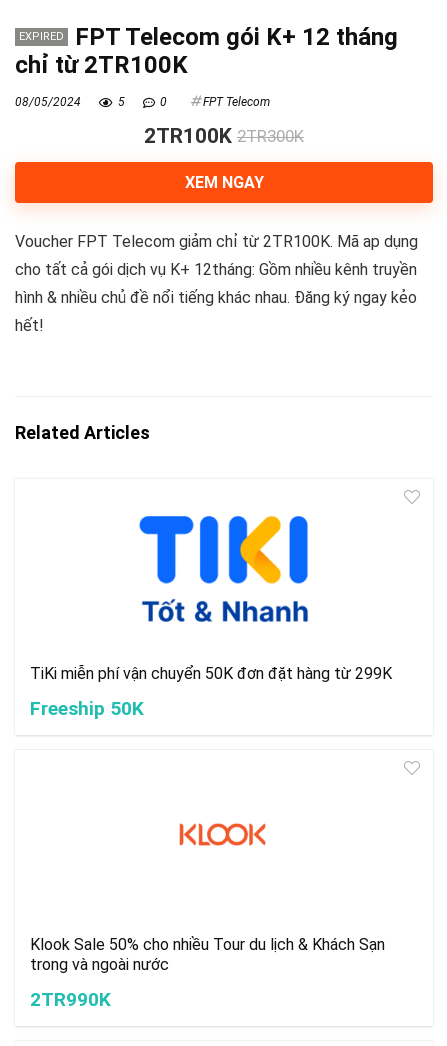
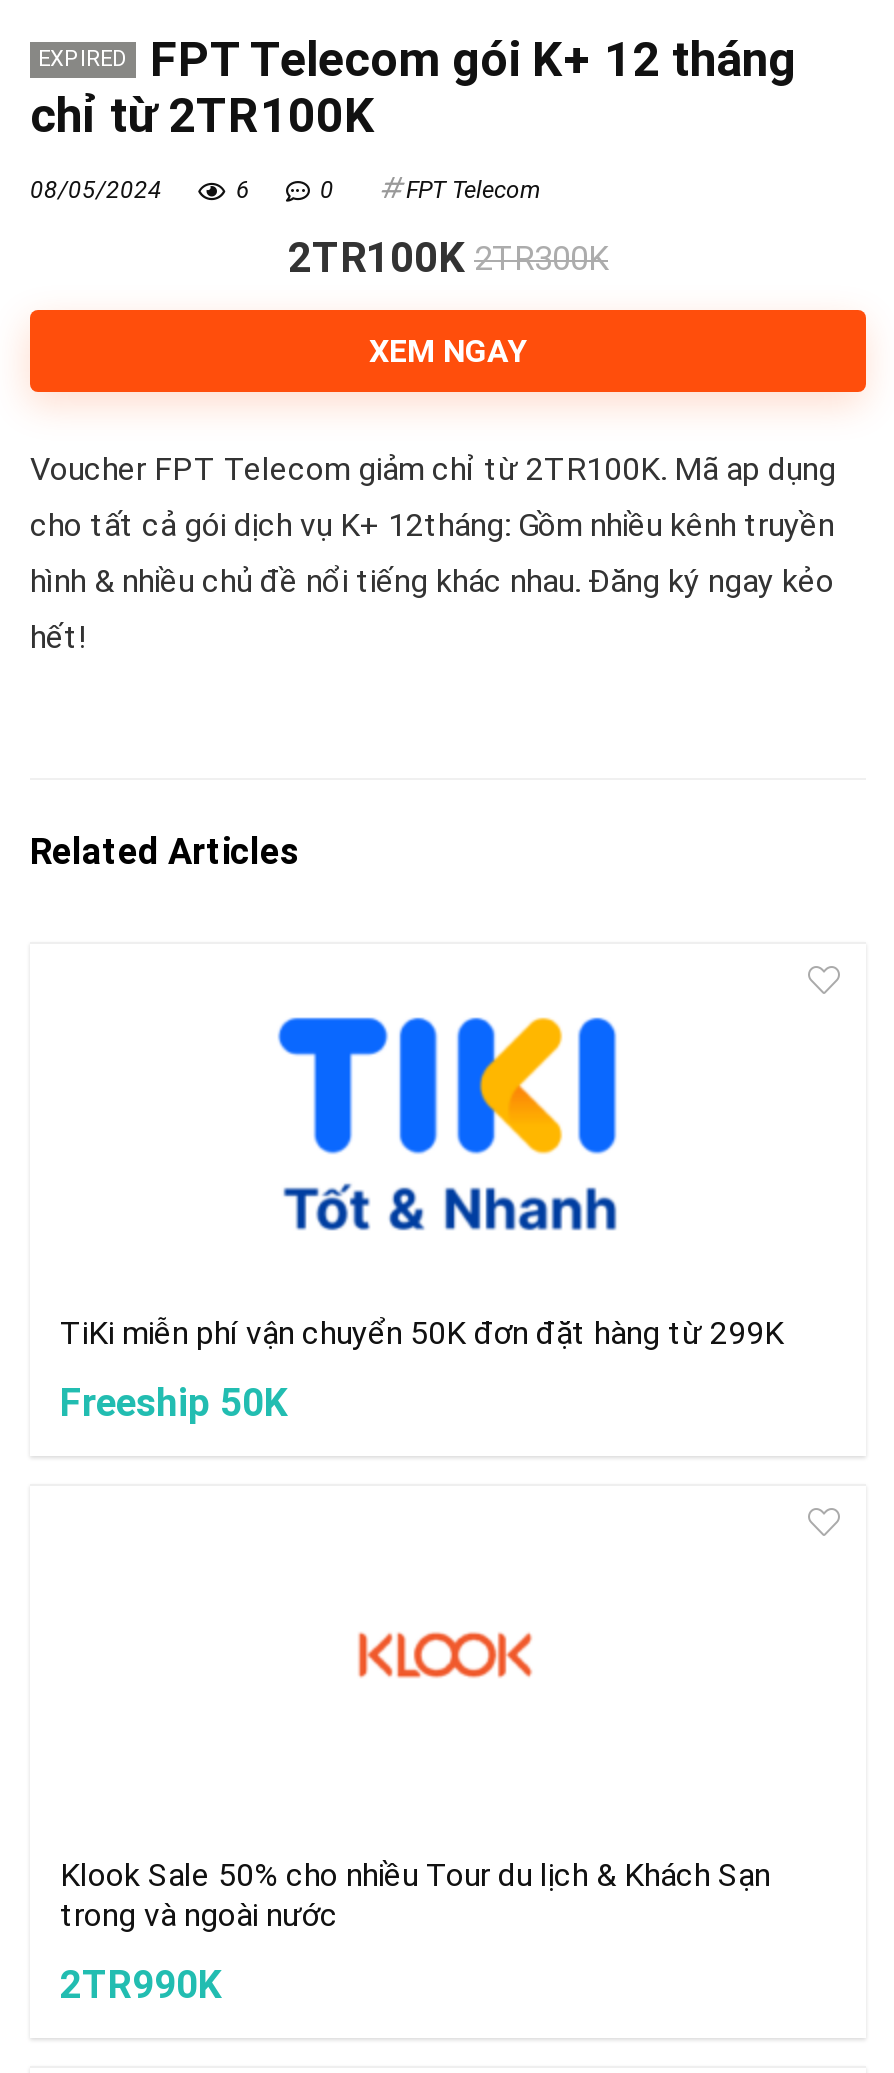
- 5
+ 6
